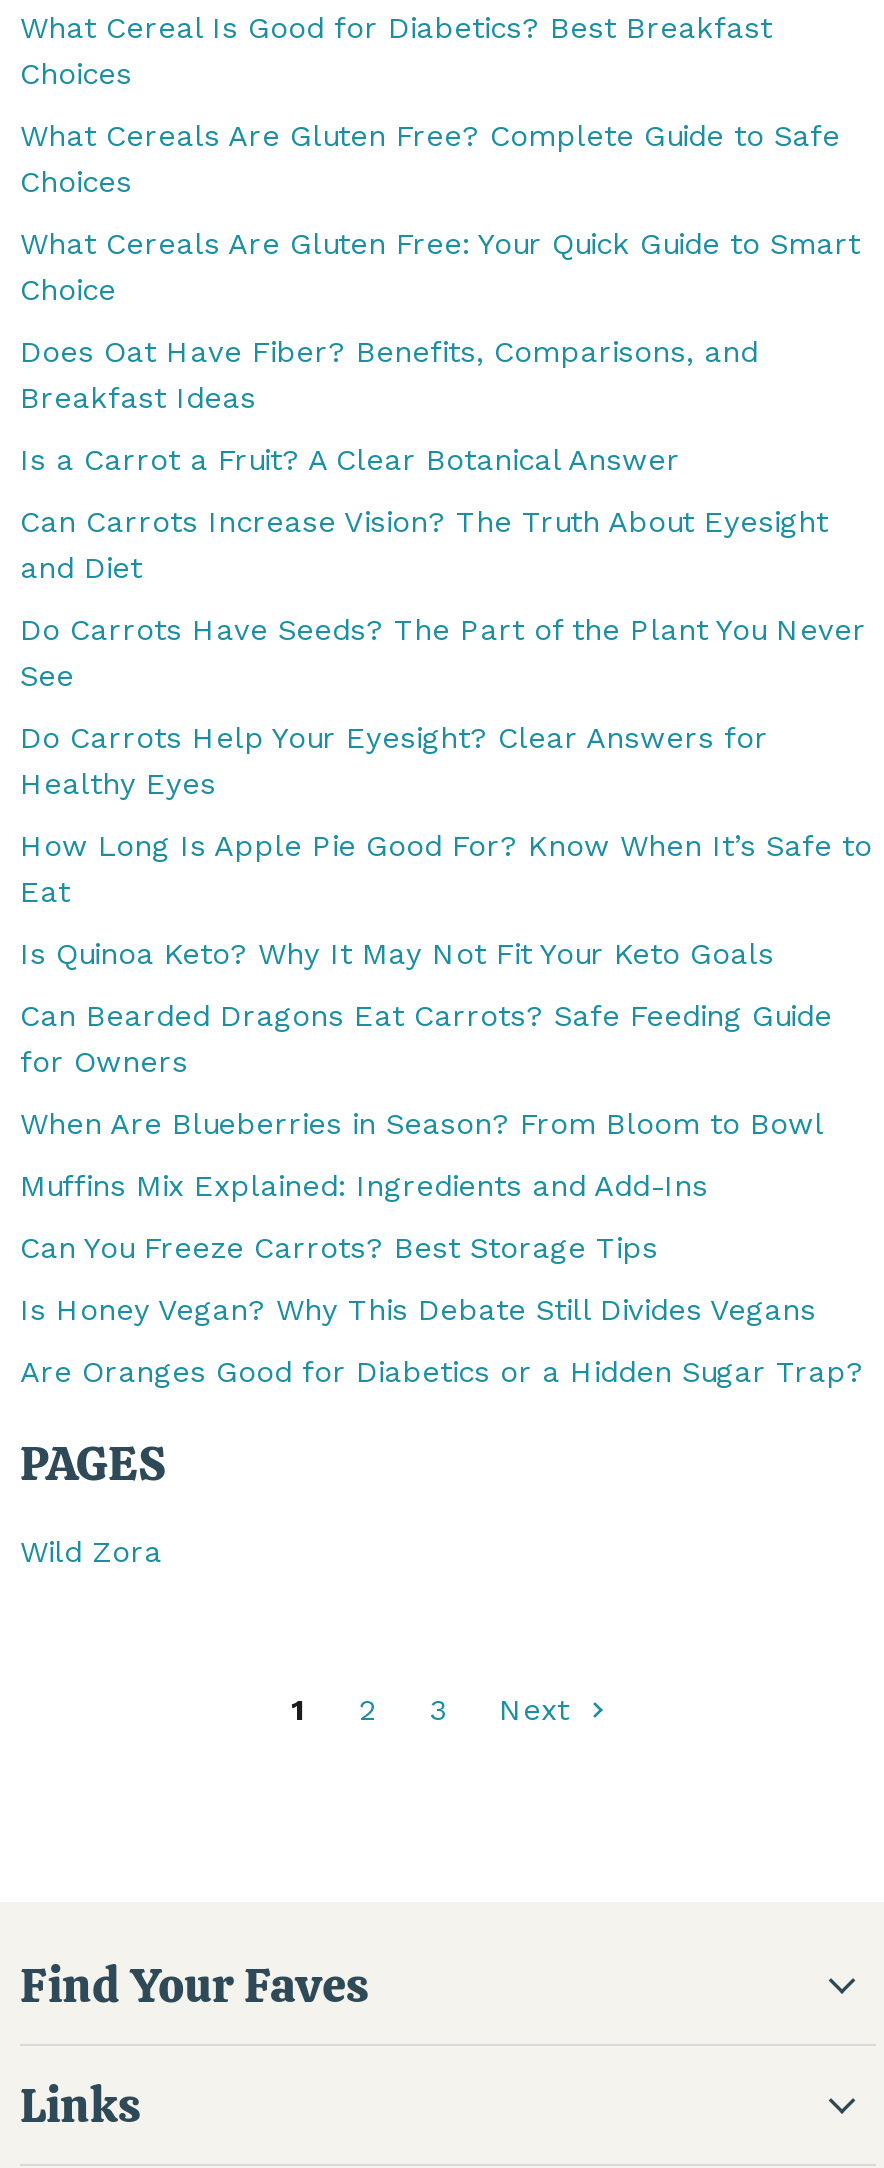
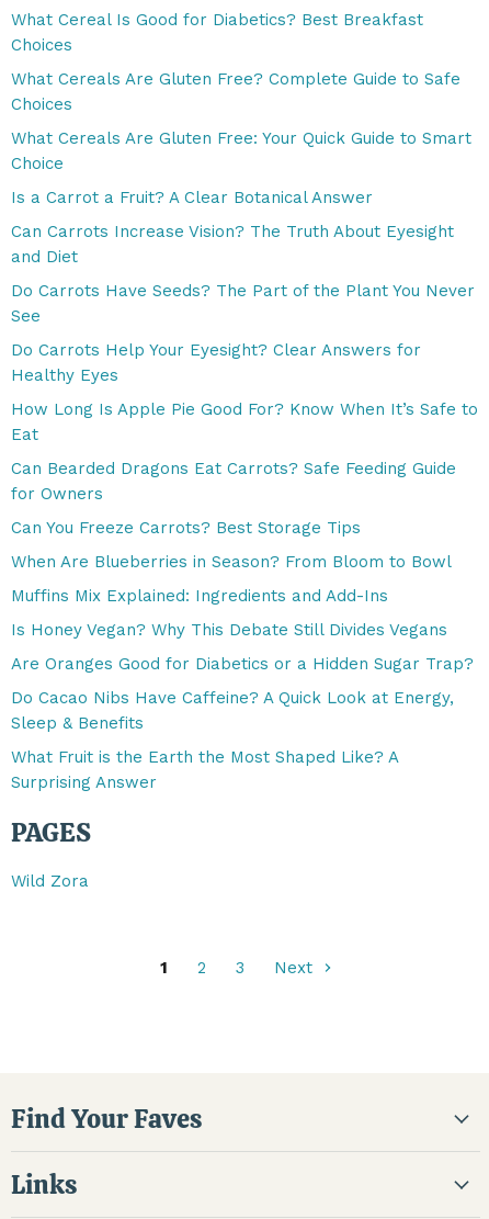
- Does Oat Have Fiber? Benefits, Comparisons, and
- Breakfast Ideas

moved up: Is a Carrot a Fruit? A Clear Botanical Answer | Can Carrots Increase Vision? The Truth About Eyesight | and Diet | ... | How Long Is Apple Pie Good For? Know When It’s Safe to | Eat

- Is Quinoa Keto? Why It May Not Fit Your Keto Goals

moved up: Can Bearded Dragons Eat Carrots? Safe Feeding Guide | for Owners

moved up: When Are Blueberries in Season? From Bloom to Bowl | Muffins Mix Explained: Ingredients and Add-Ins

moved up: Can You Freeze Carrots? Best Storage Tips

moved up: Is Honey Vegan? Why This Debate Still Divides Vegans | Are Oranges Good for Diabetics or a Hidden Sugar Trap?

+ Do Cacao Nibs Have Caffeine? A Quick Look at Energy,
+ Sleep & Benefits
+ What Fruit is the Earth the Most Shaped Like? A
+ Surprising Answer
